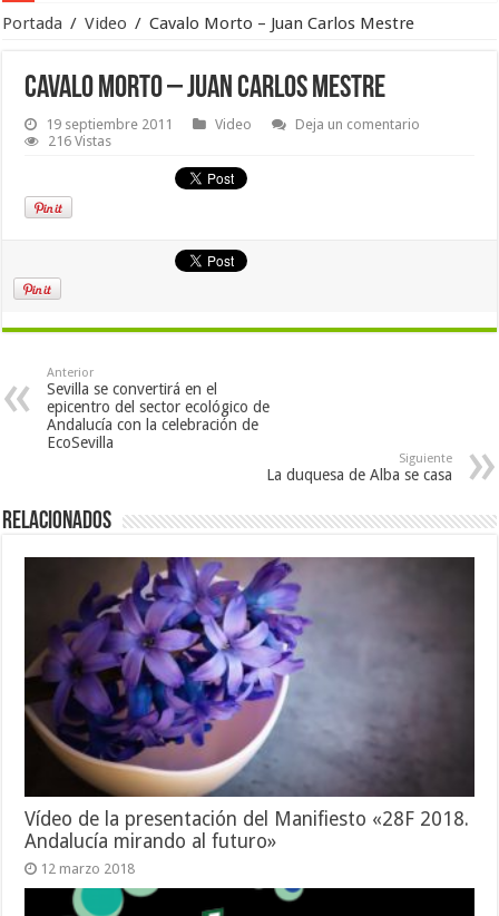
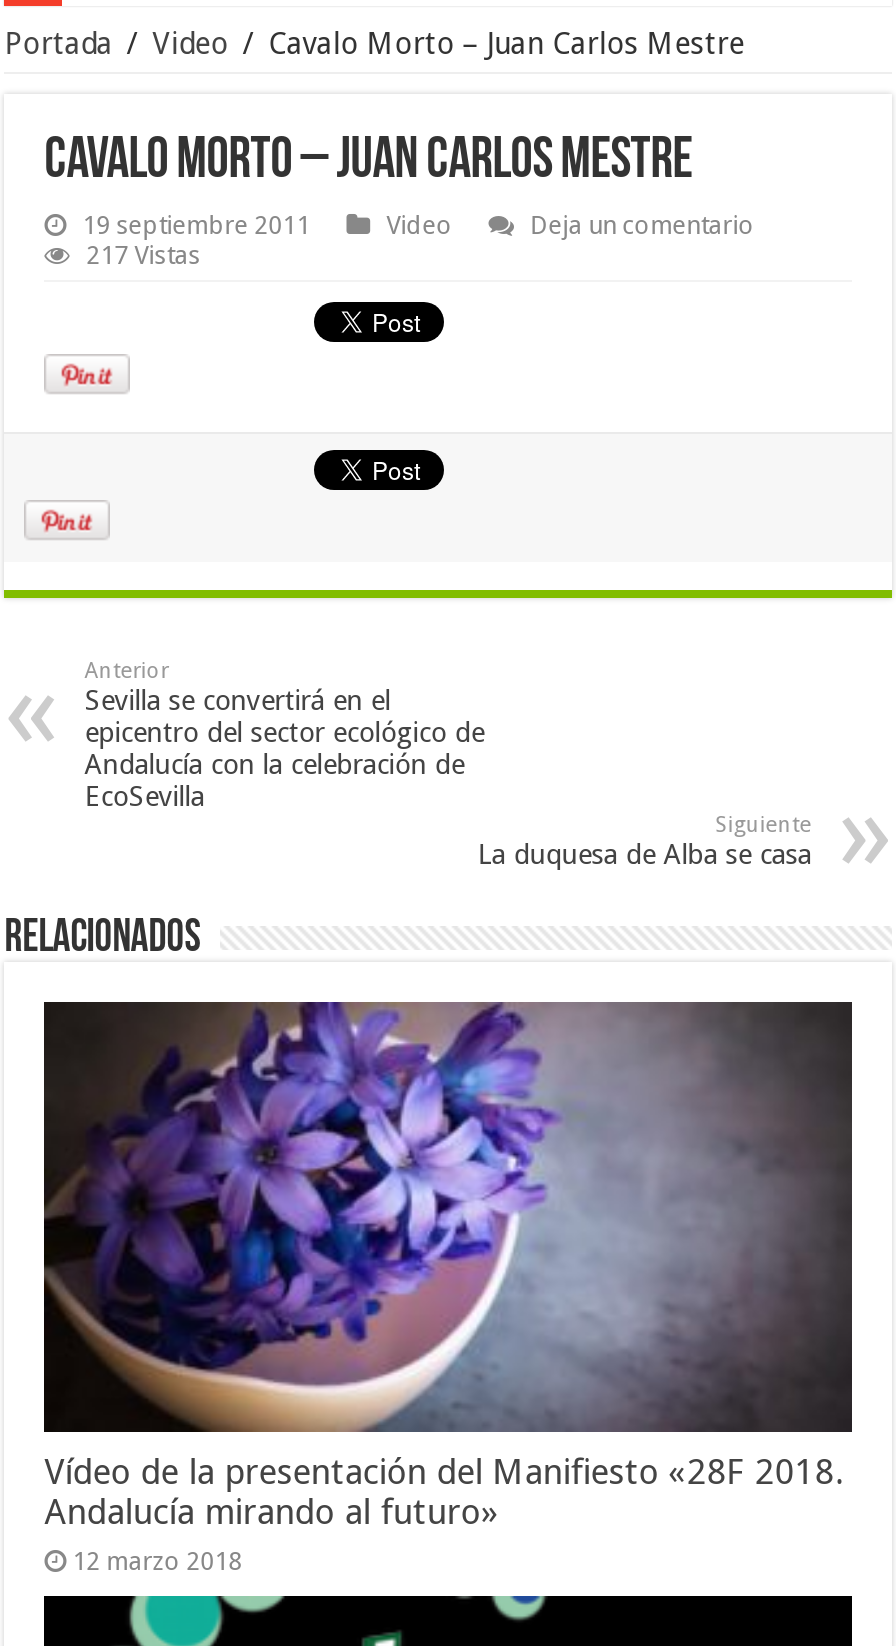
- 216 Vistas
+ 217 Vistas
